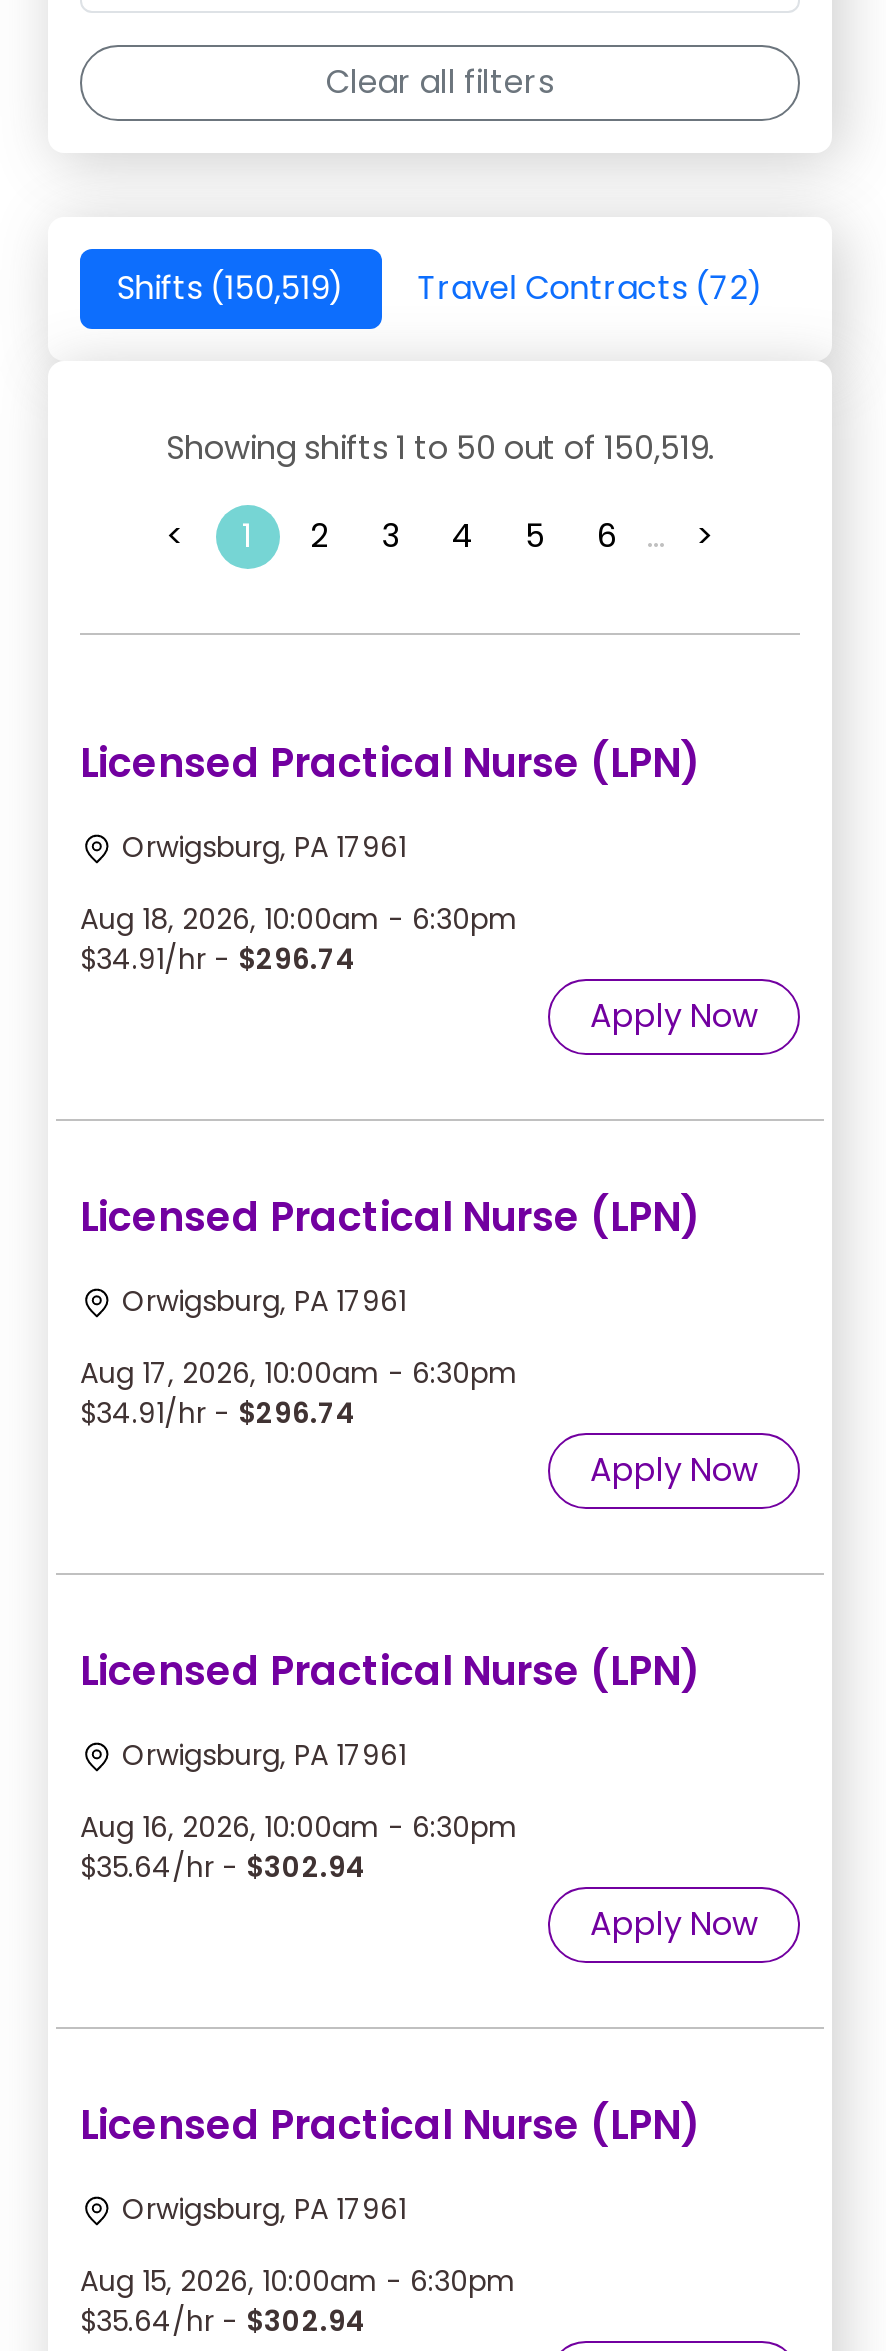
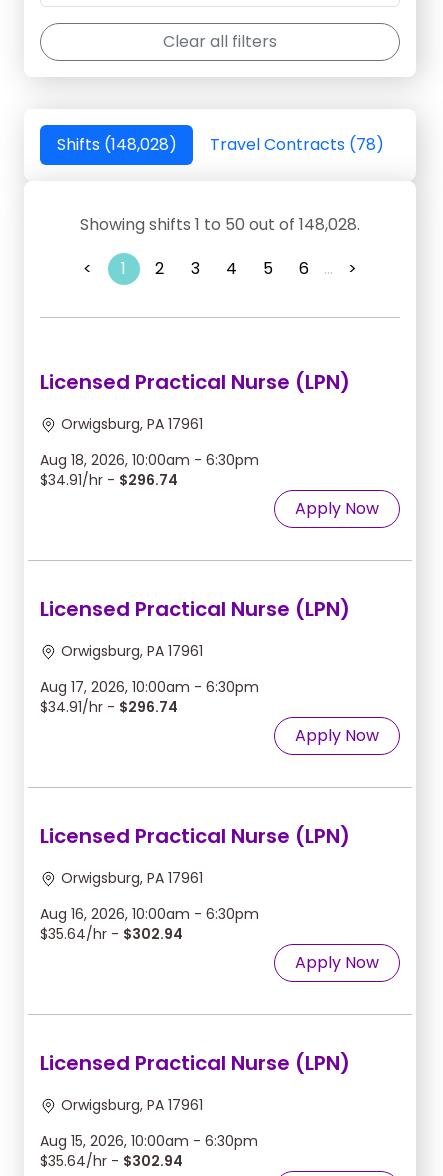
- Shifts (150,519)
+ Shifts (148,028)

- Travel Contracts (72)
+ Travel Contracts (78)

- Showing shifts 1 to 50 out of 150,519.
+ Showing shifts 1 to 50 out of 148,028.
